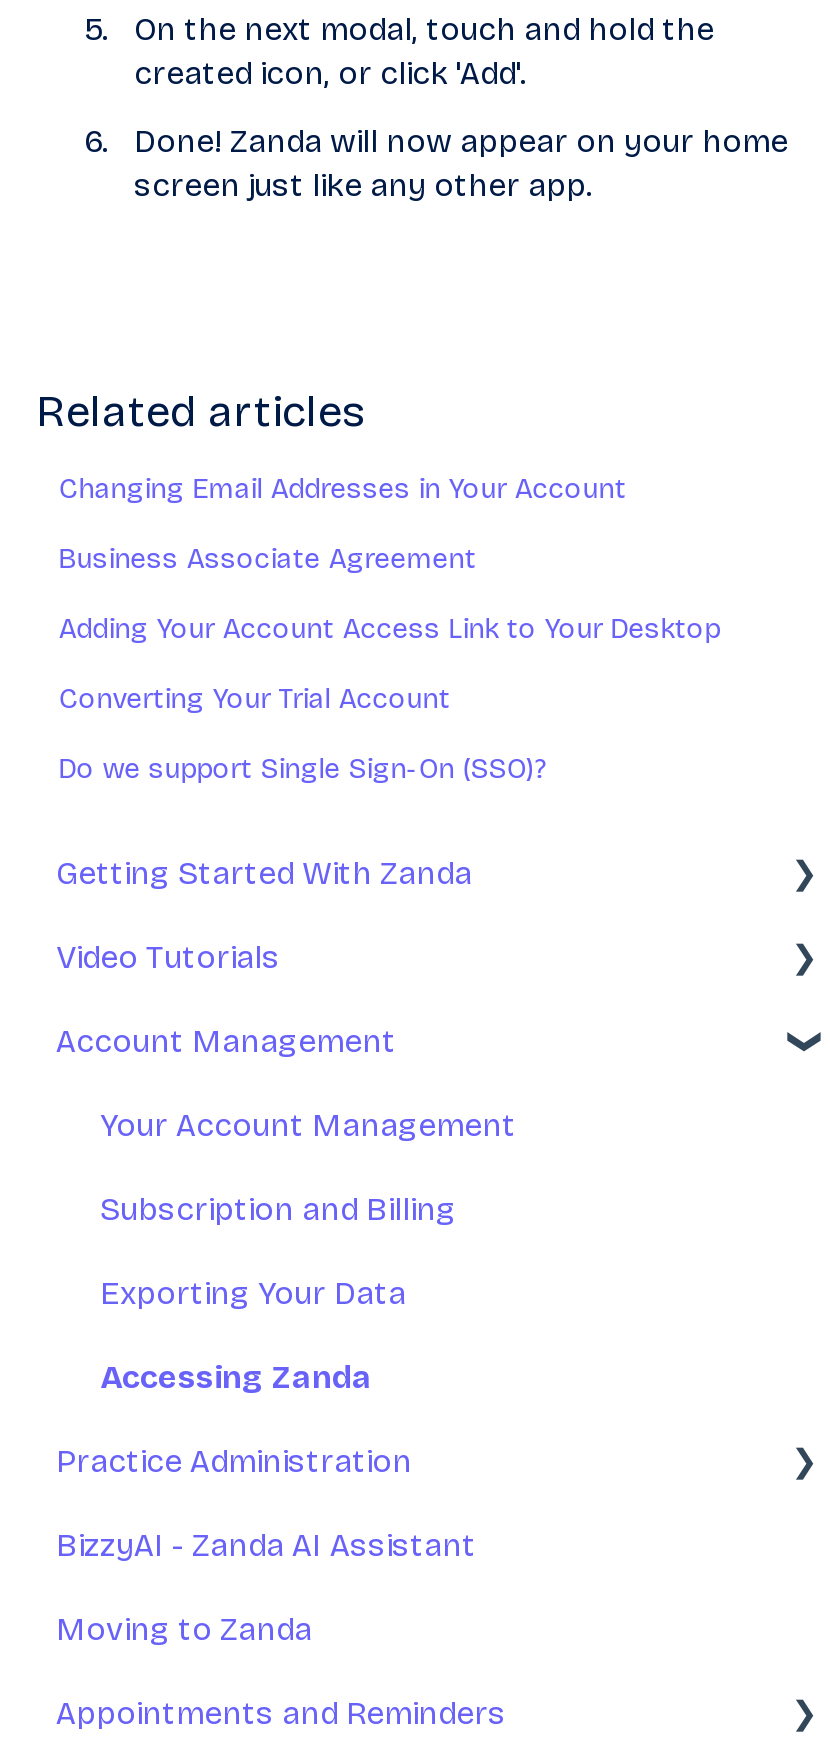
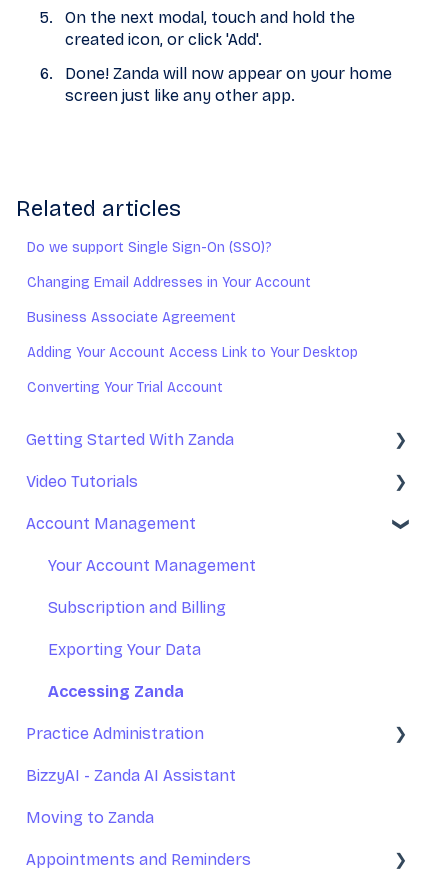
moved down: Changing Email Addresses in Your Account | Business Associate Agreement | Adding Your Account Access Link to Your Desktop | Converting Your Trial Account

moved up: Do we support Single Sign-On (SSO)?
